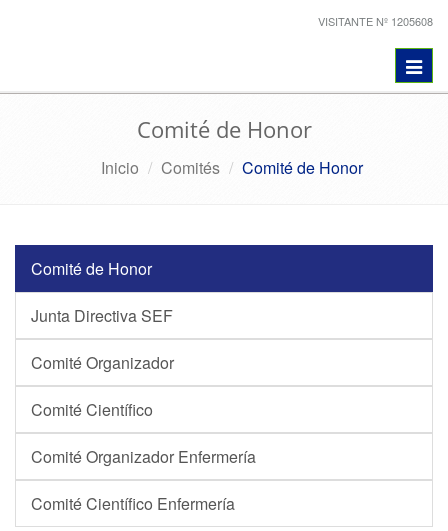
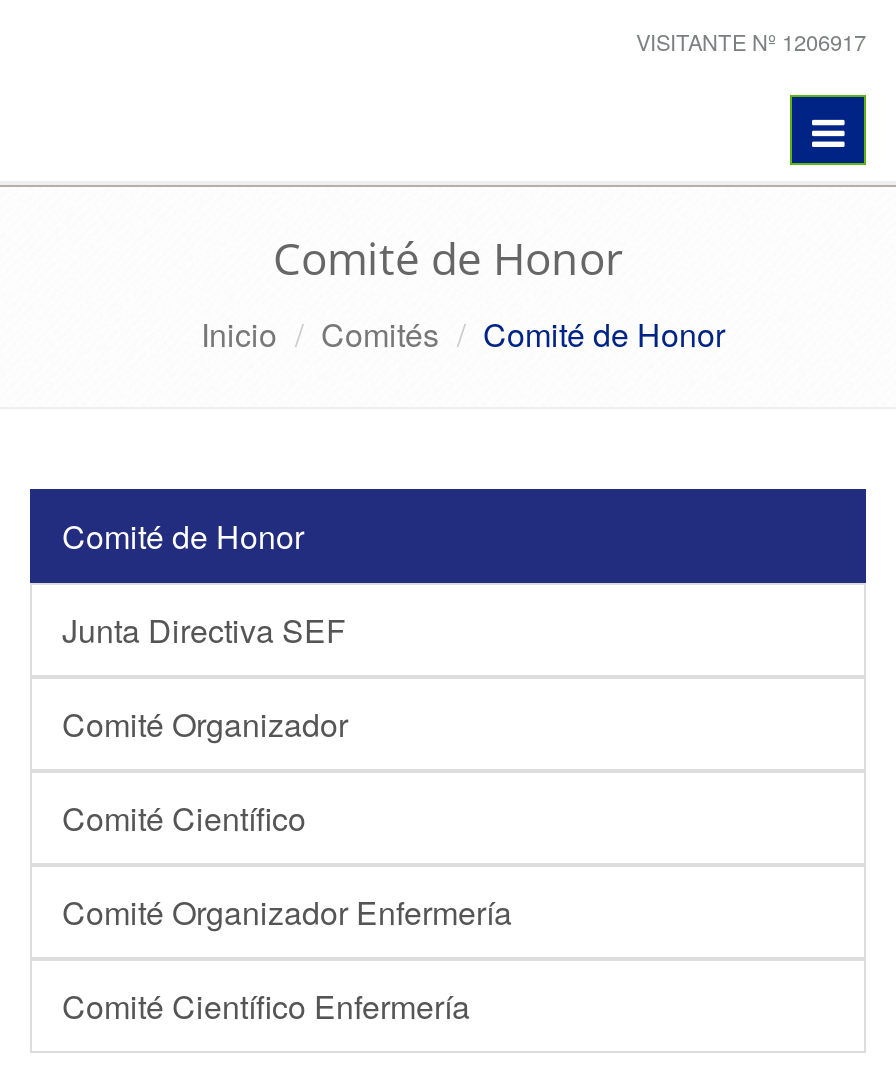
- VISITANTE Nº 1205608
+ VISITANTE Nº 1206917
